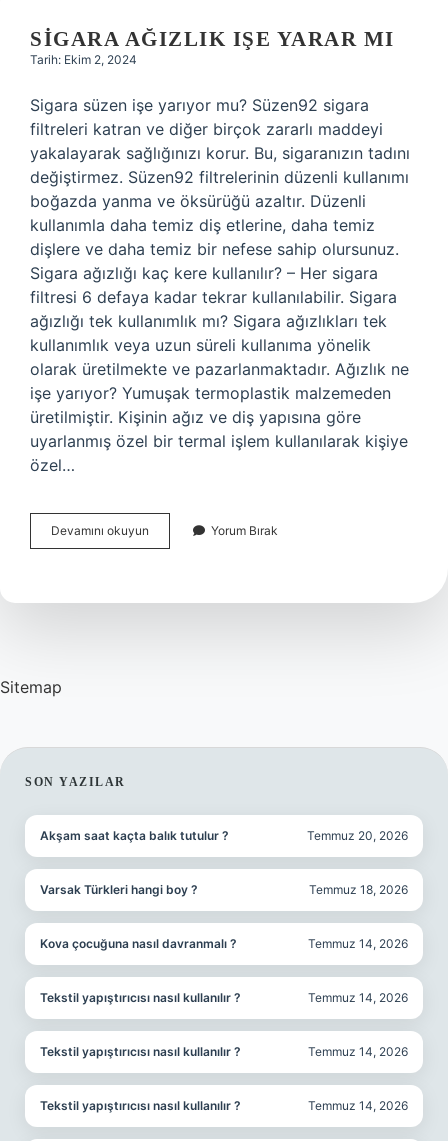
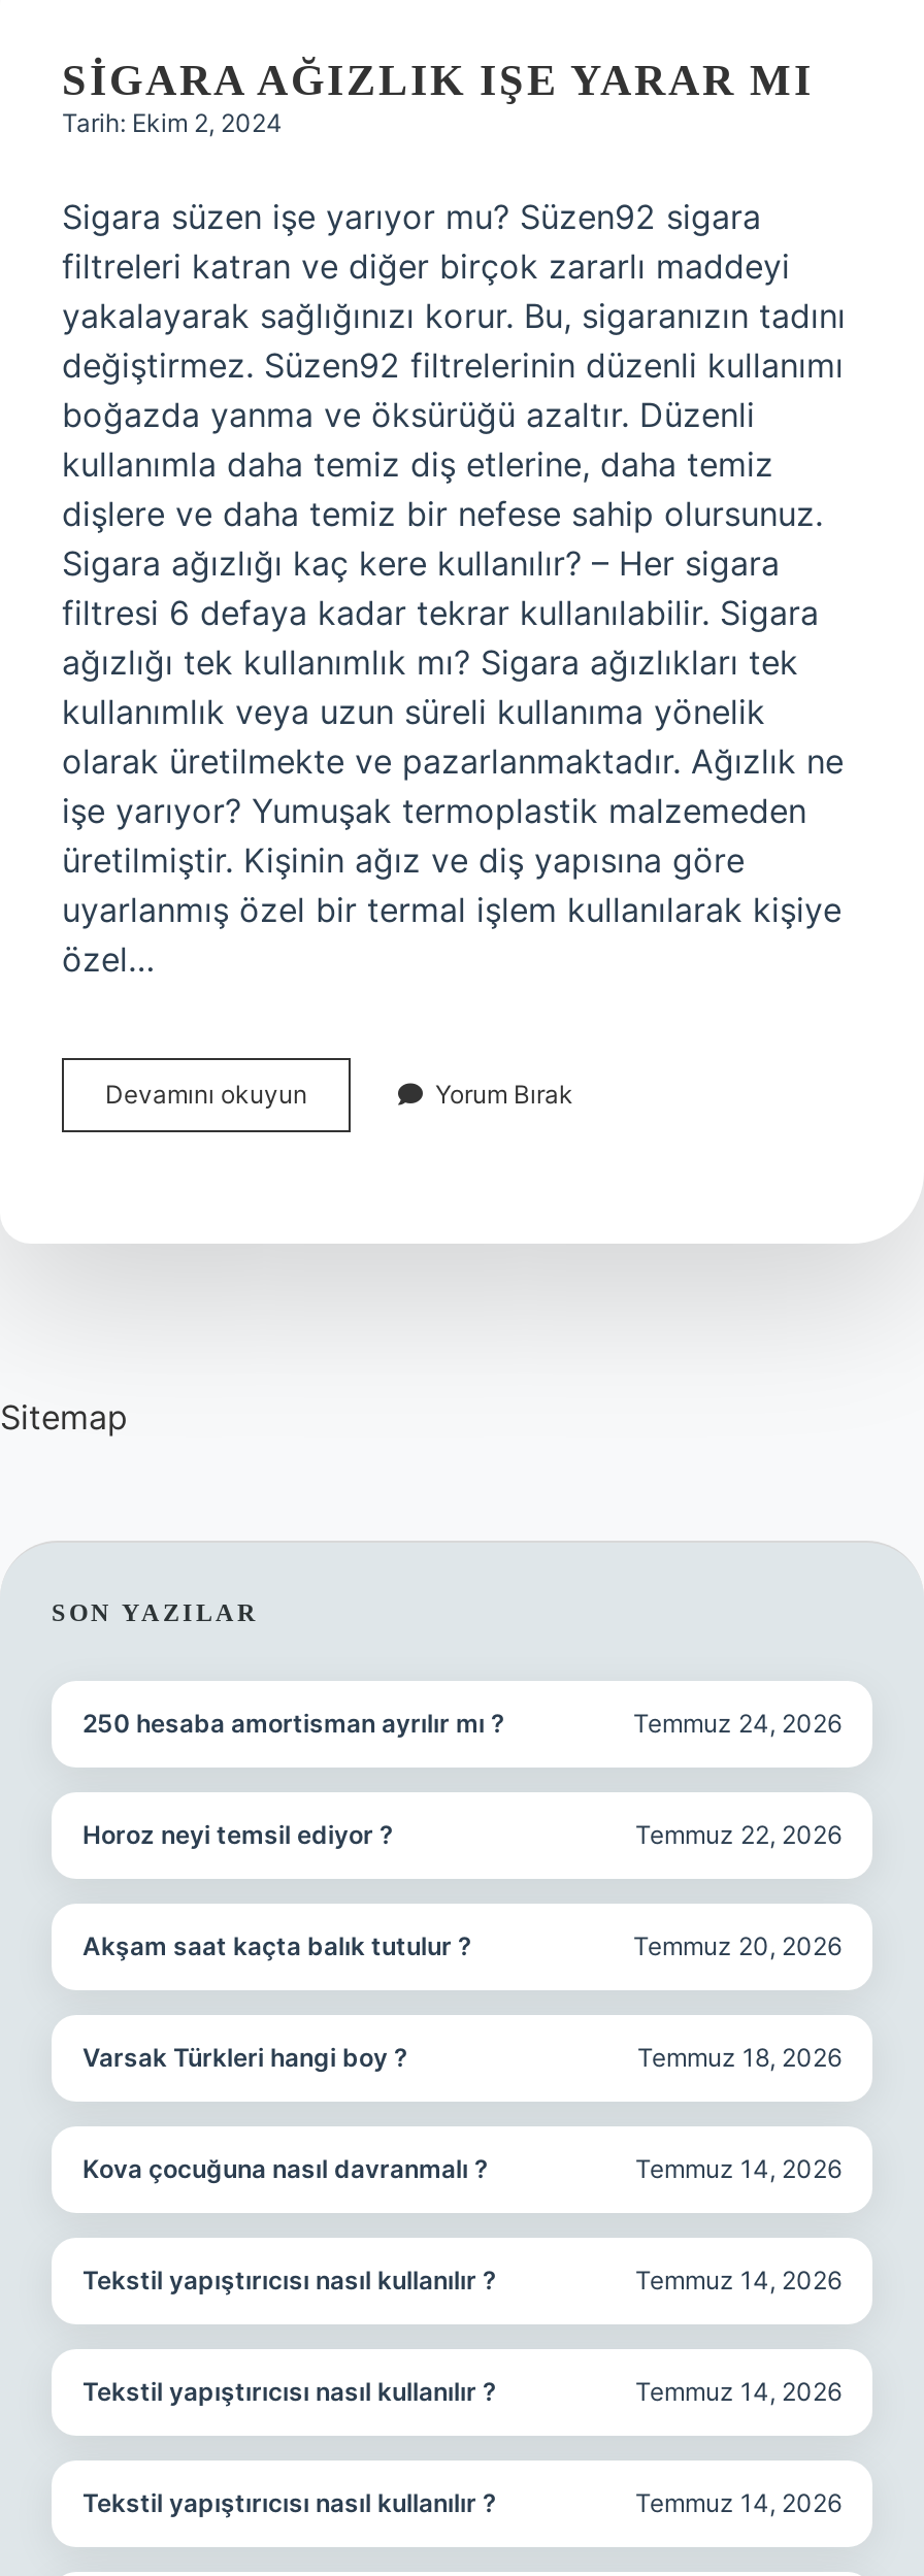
+ 250 hesaba amortisman ayrılır mı ?
+ Temmuz 24, 2026

+ Horoz neyi temsil ediyor ?
+ Temmuz 22, 2026
